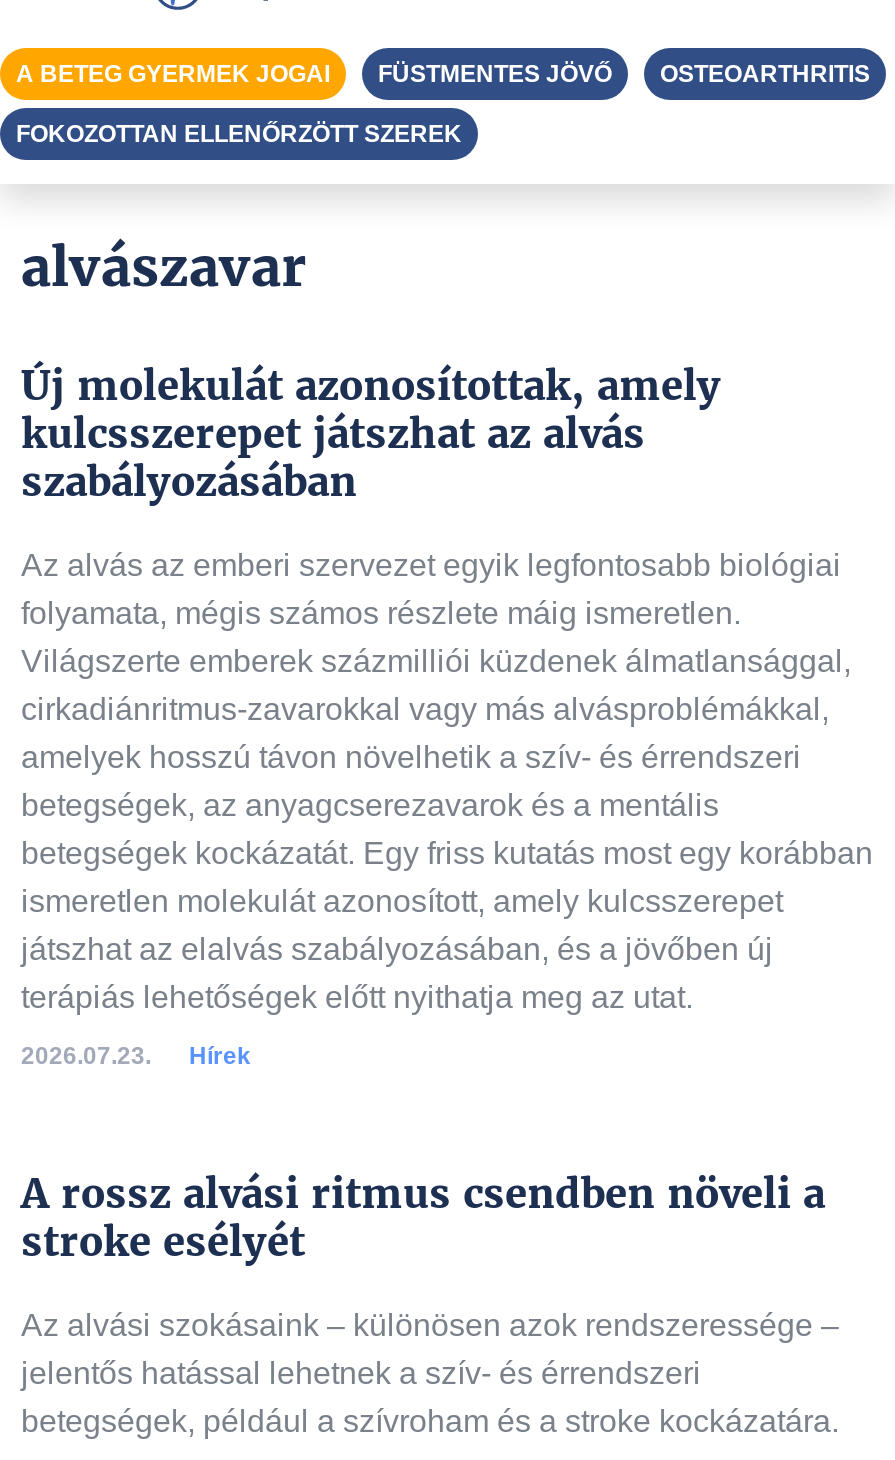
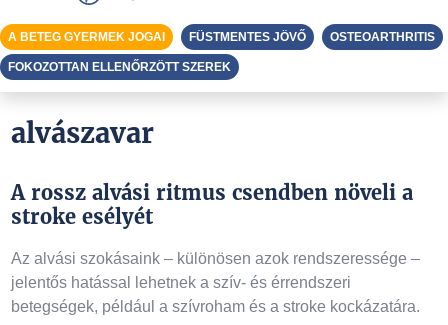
- Új molekulát azonosítottak, amely
- kulcsszerepet játszhat az alvás
- szabályozásában
- Az alvás az emberi szervezet egyik legfontosabb biológiai
- folyamata, mégis számos részlete máig ismeretlen.
- Világszerte emberek százmilliói küzdenek álmatlansággal,
- cirkadiánritmus-zavarokkal vagy más alvásproblémákkal,
- amelyek hosszú távon növelhetik a szív- és érrendszeri
- betegségek, az anyagcserezavarok és a mentális
- betegségek kockázatát. Egy friss kutatás most egy korábban
- ismeretlen molekulát azonosított, amely kulcsszerepet
- játszhat az elalvás szabályozásában, és a jövőben új
- terápiás lehetőségek előtt nyithatja meg az utat.
- 2026.07.23.
- Hírek
